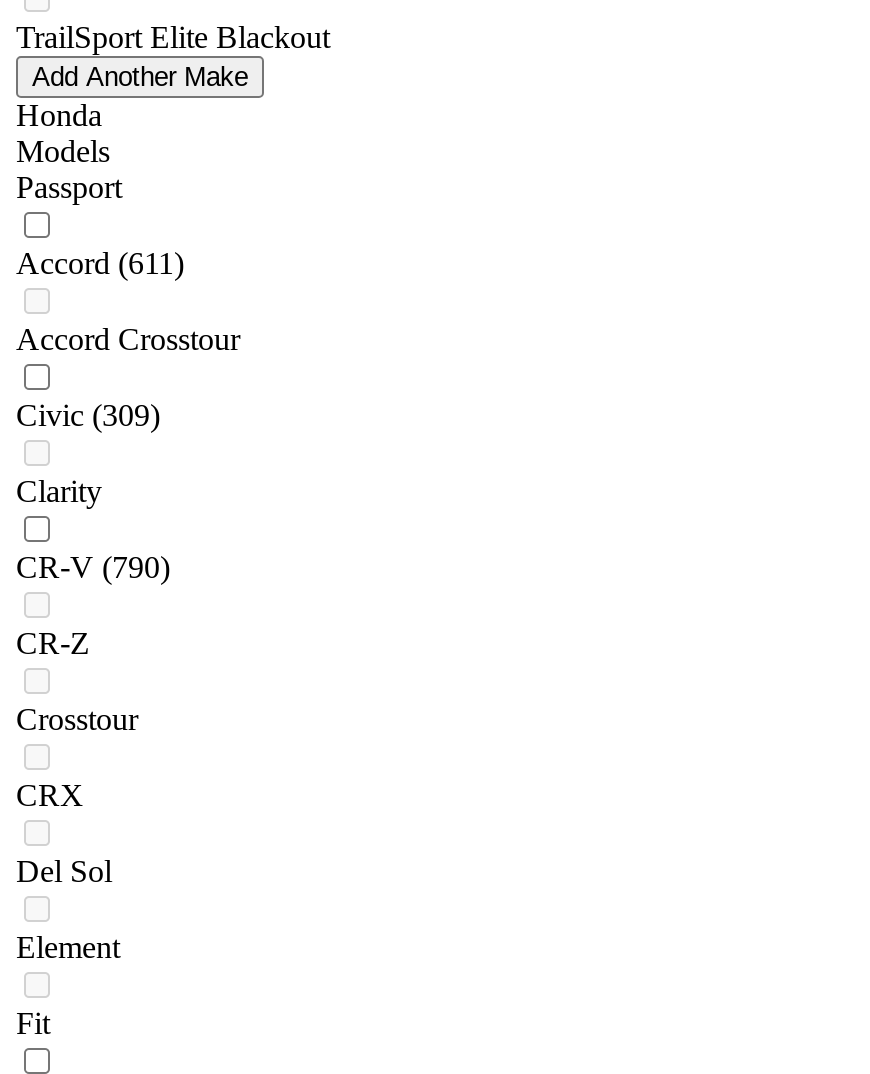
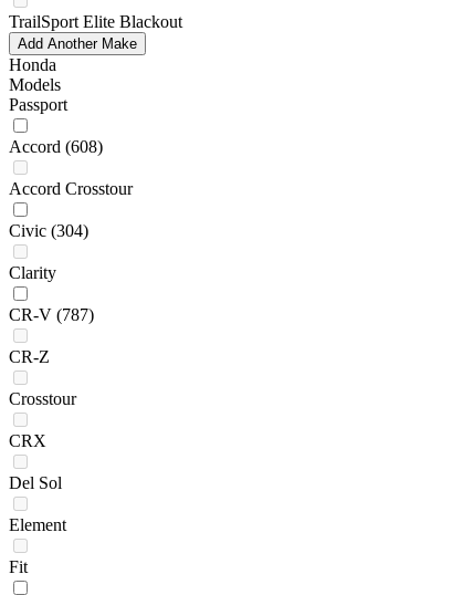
- Accord (611)
+ Accord (608)

- Civic (309)
+ Civic (304)

- CR-V (790)
+ CR-V (787)
